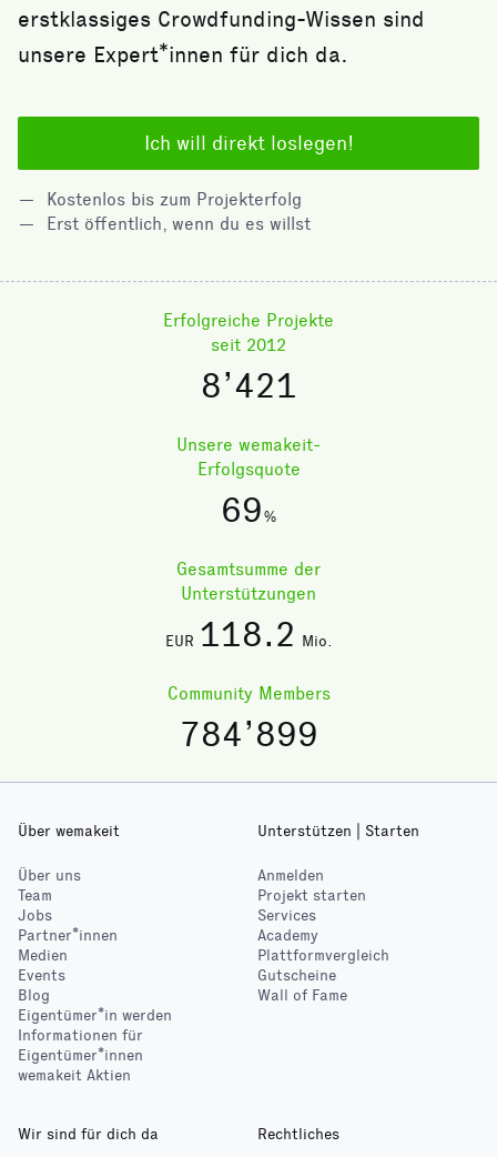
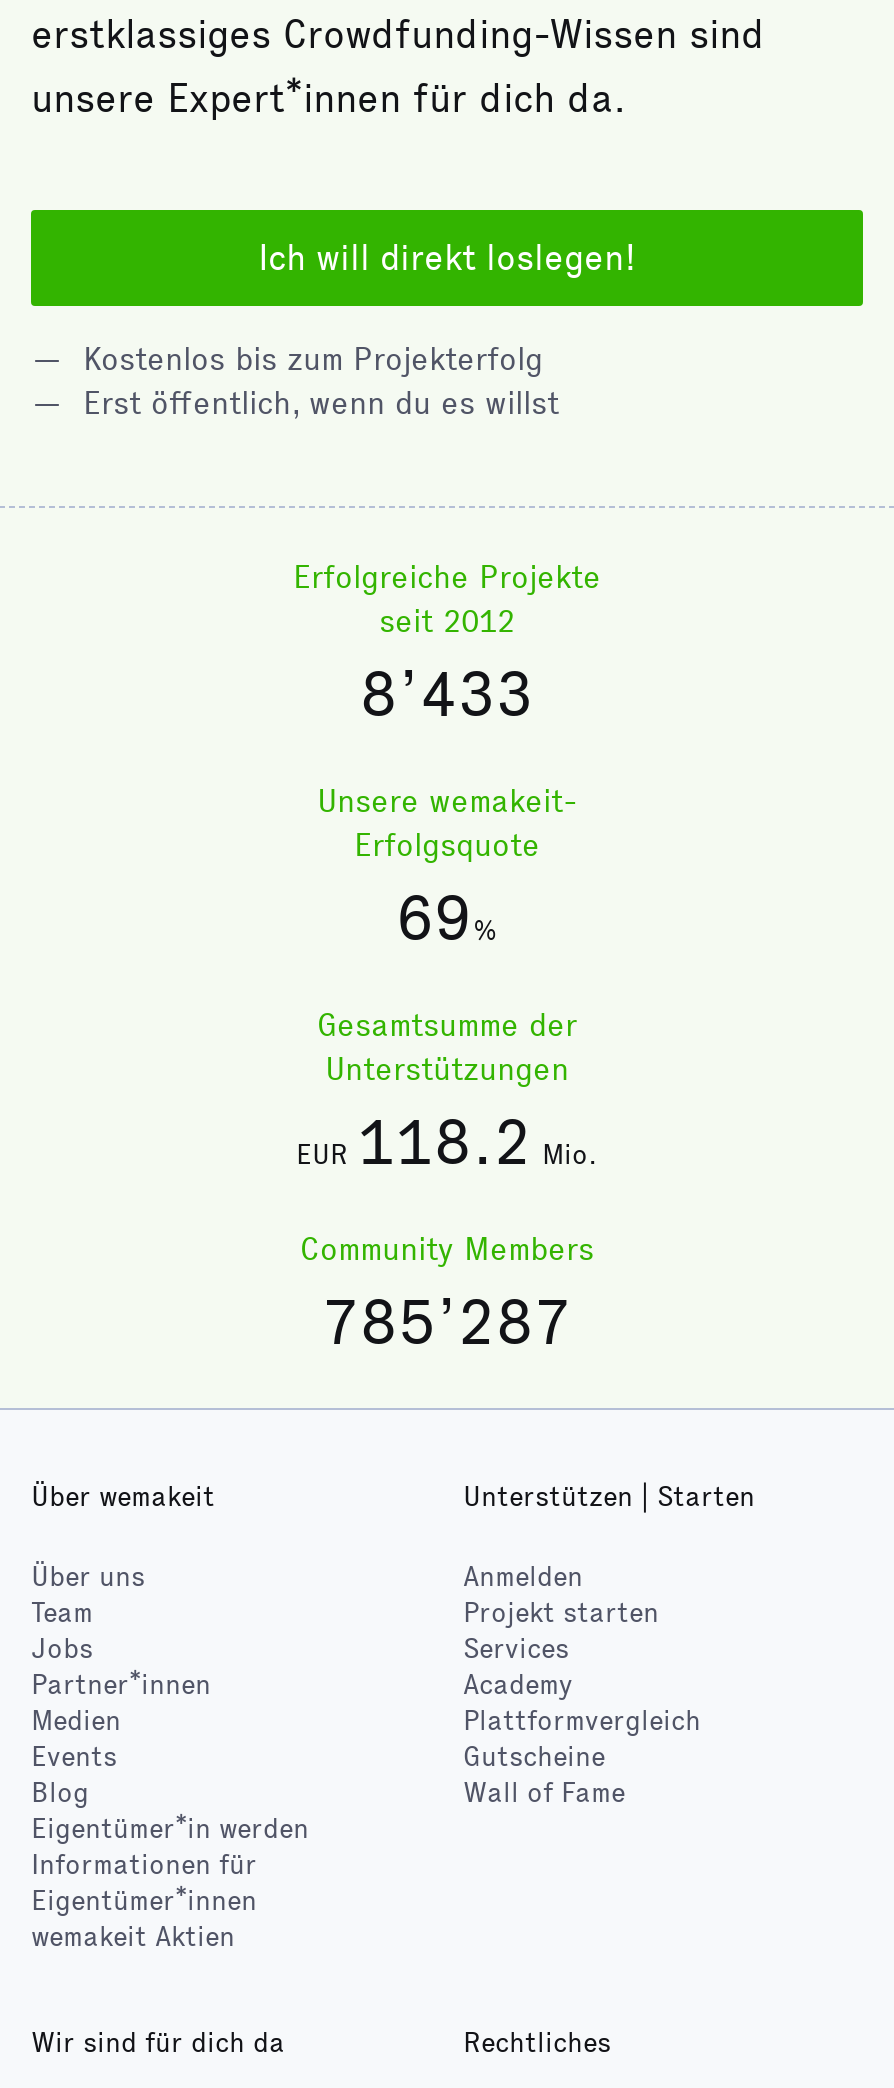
- 8’421
+ 8’433

- 784’899
+ 785’287
